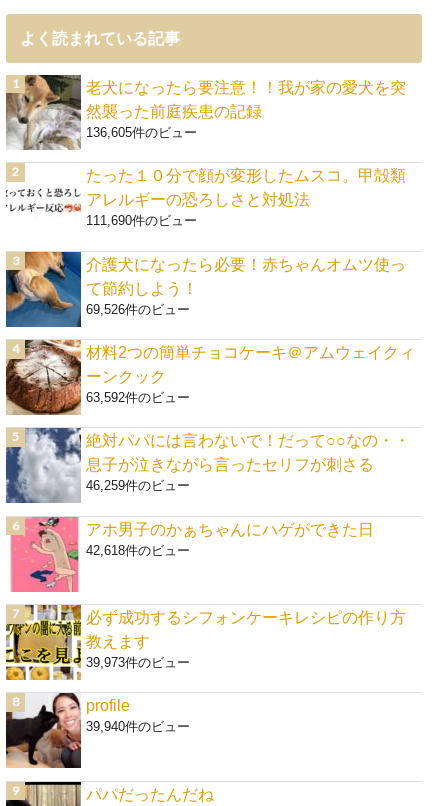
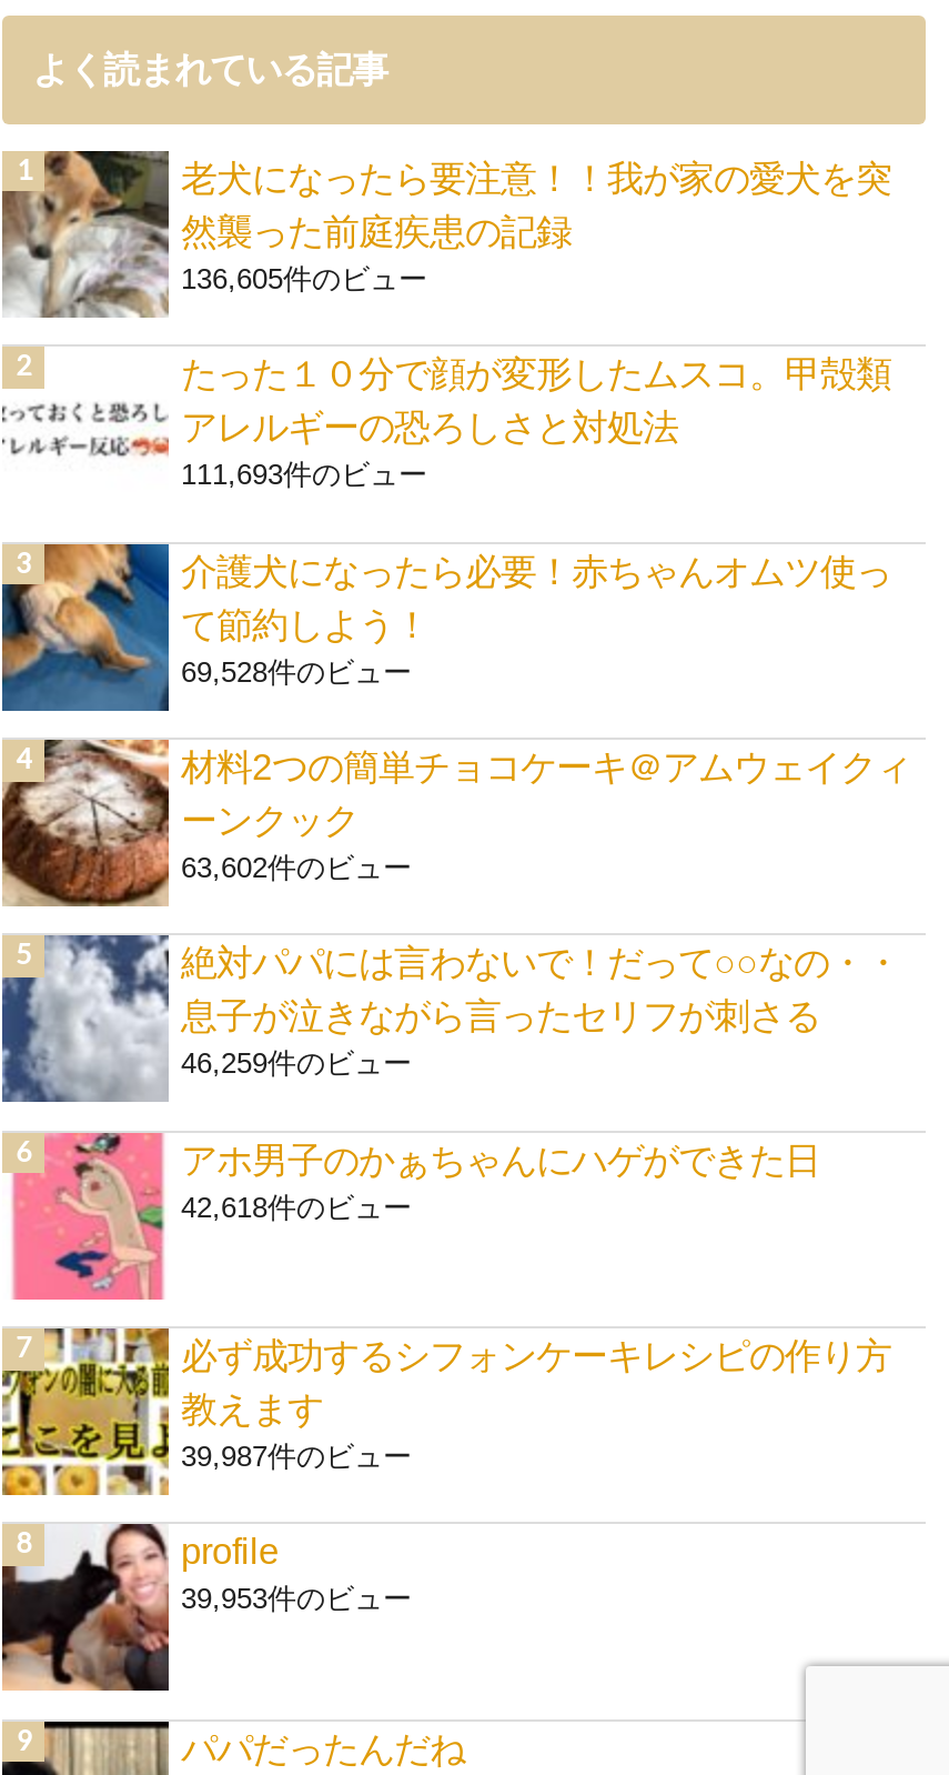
- 111,690件のビュー
+ 111,693件のビュー

- 69,526件のビュー
+ 69,528件のビュー

- 63,592件のビュー
+ 63,602件のビュー

- 39,973件のビュー
+ 39,987件のビュー

- 39,940件のビュー
+ 39,953件のビュー
